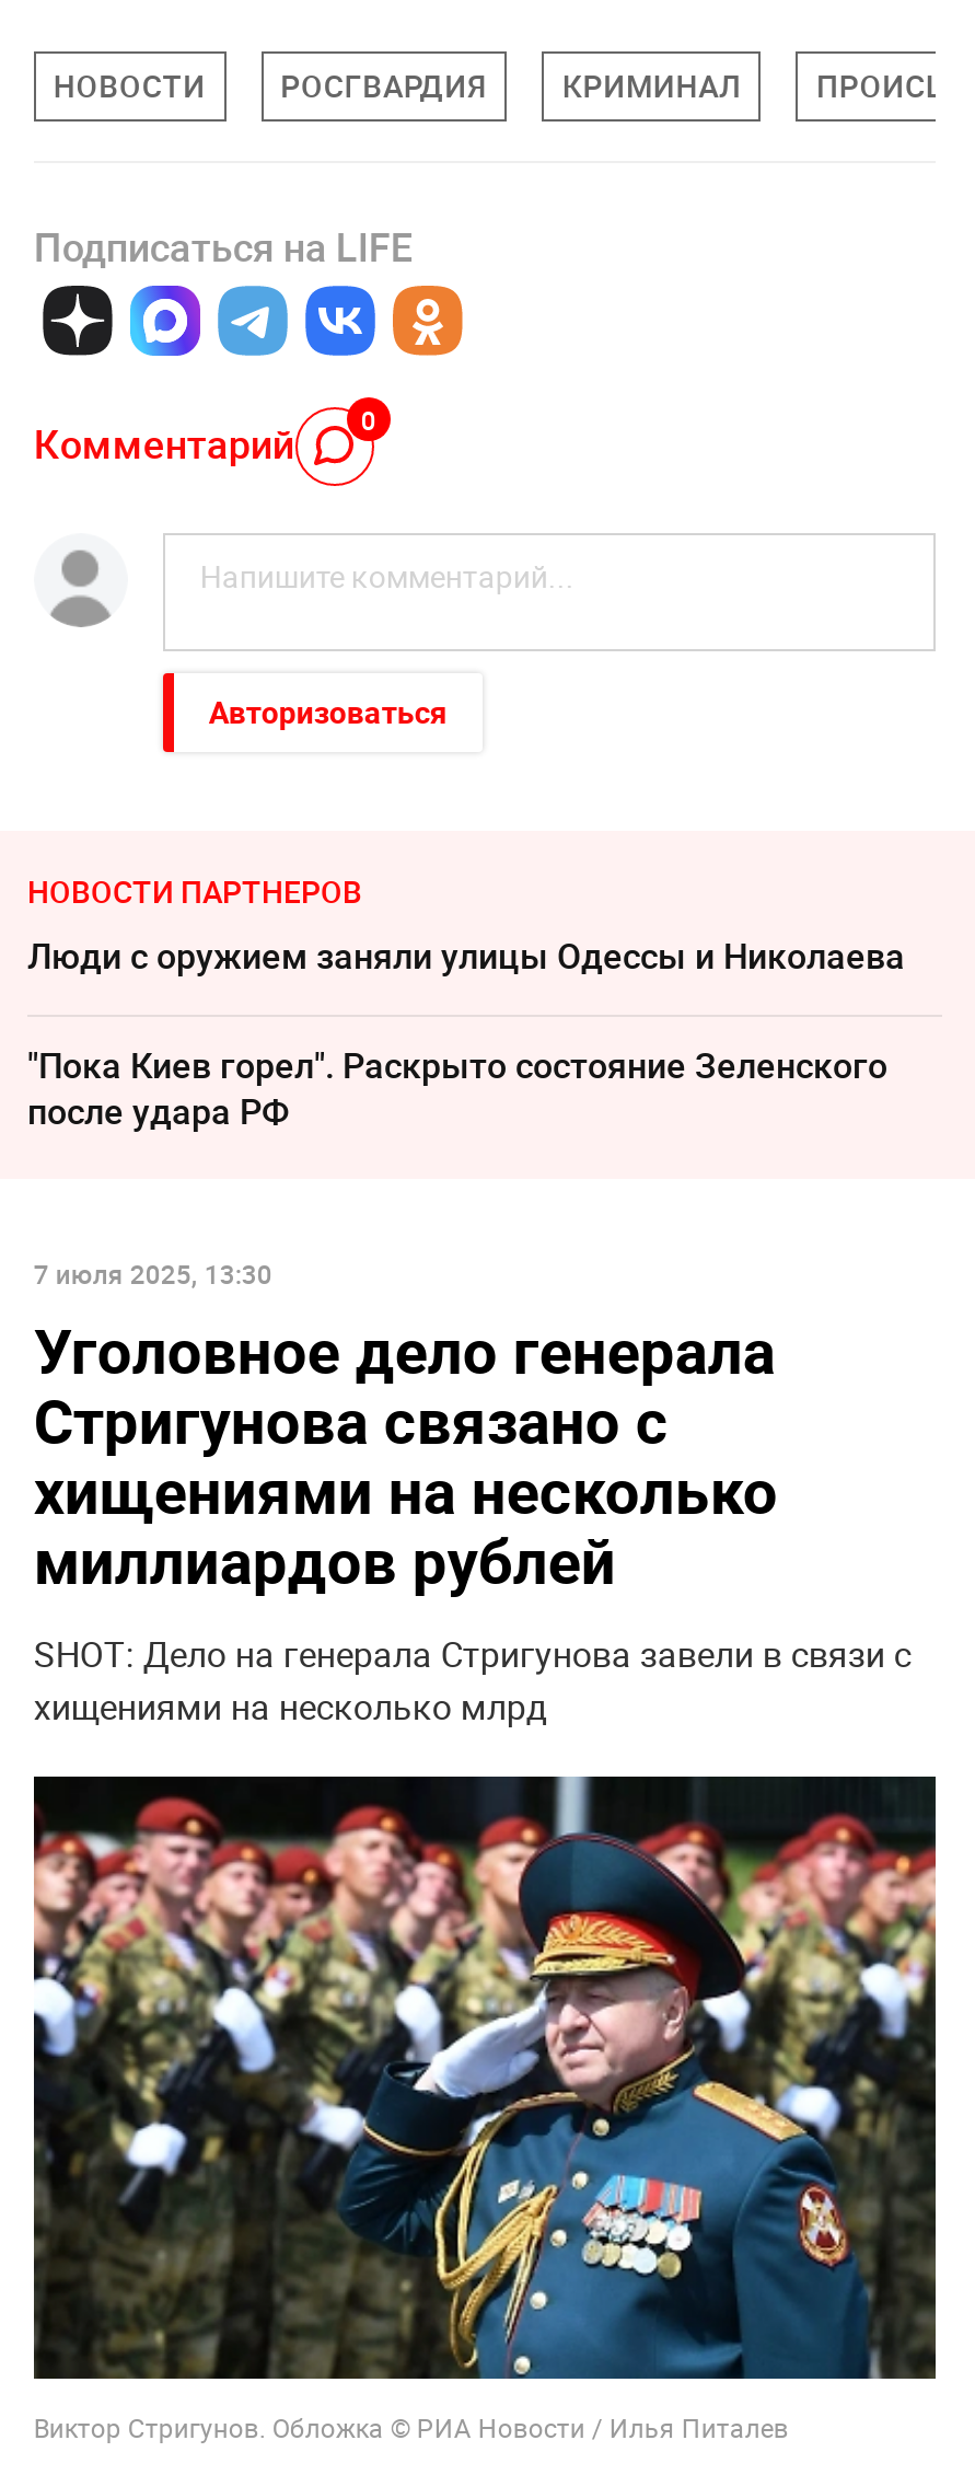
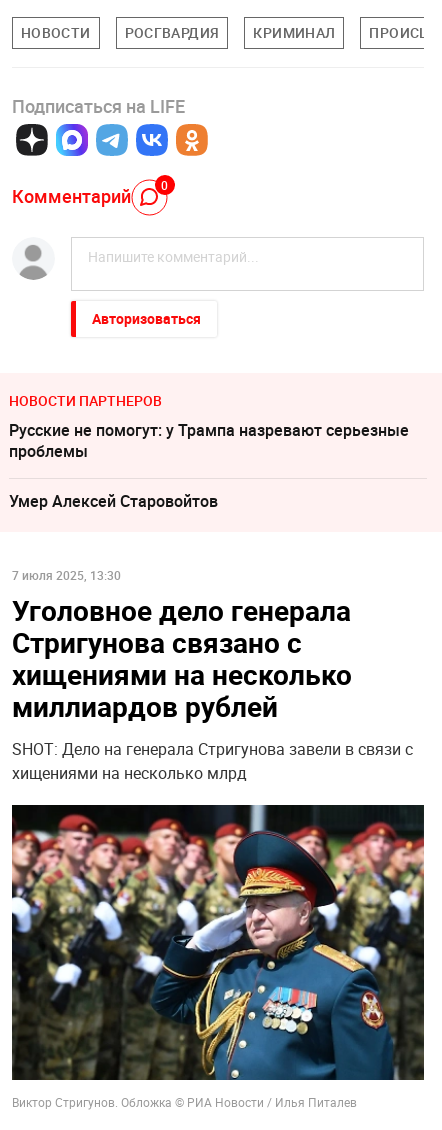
- Люди с оружием заняли улицы Одессы и Николаева
+ Русские не помогут: у Трампа назревают серьезные
+ проблемы

- "Пока Киев горел". Раскрыто состояние Зеленского
- после удара РФ
+ Умер Алексeй Старовойтов
